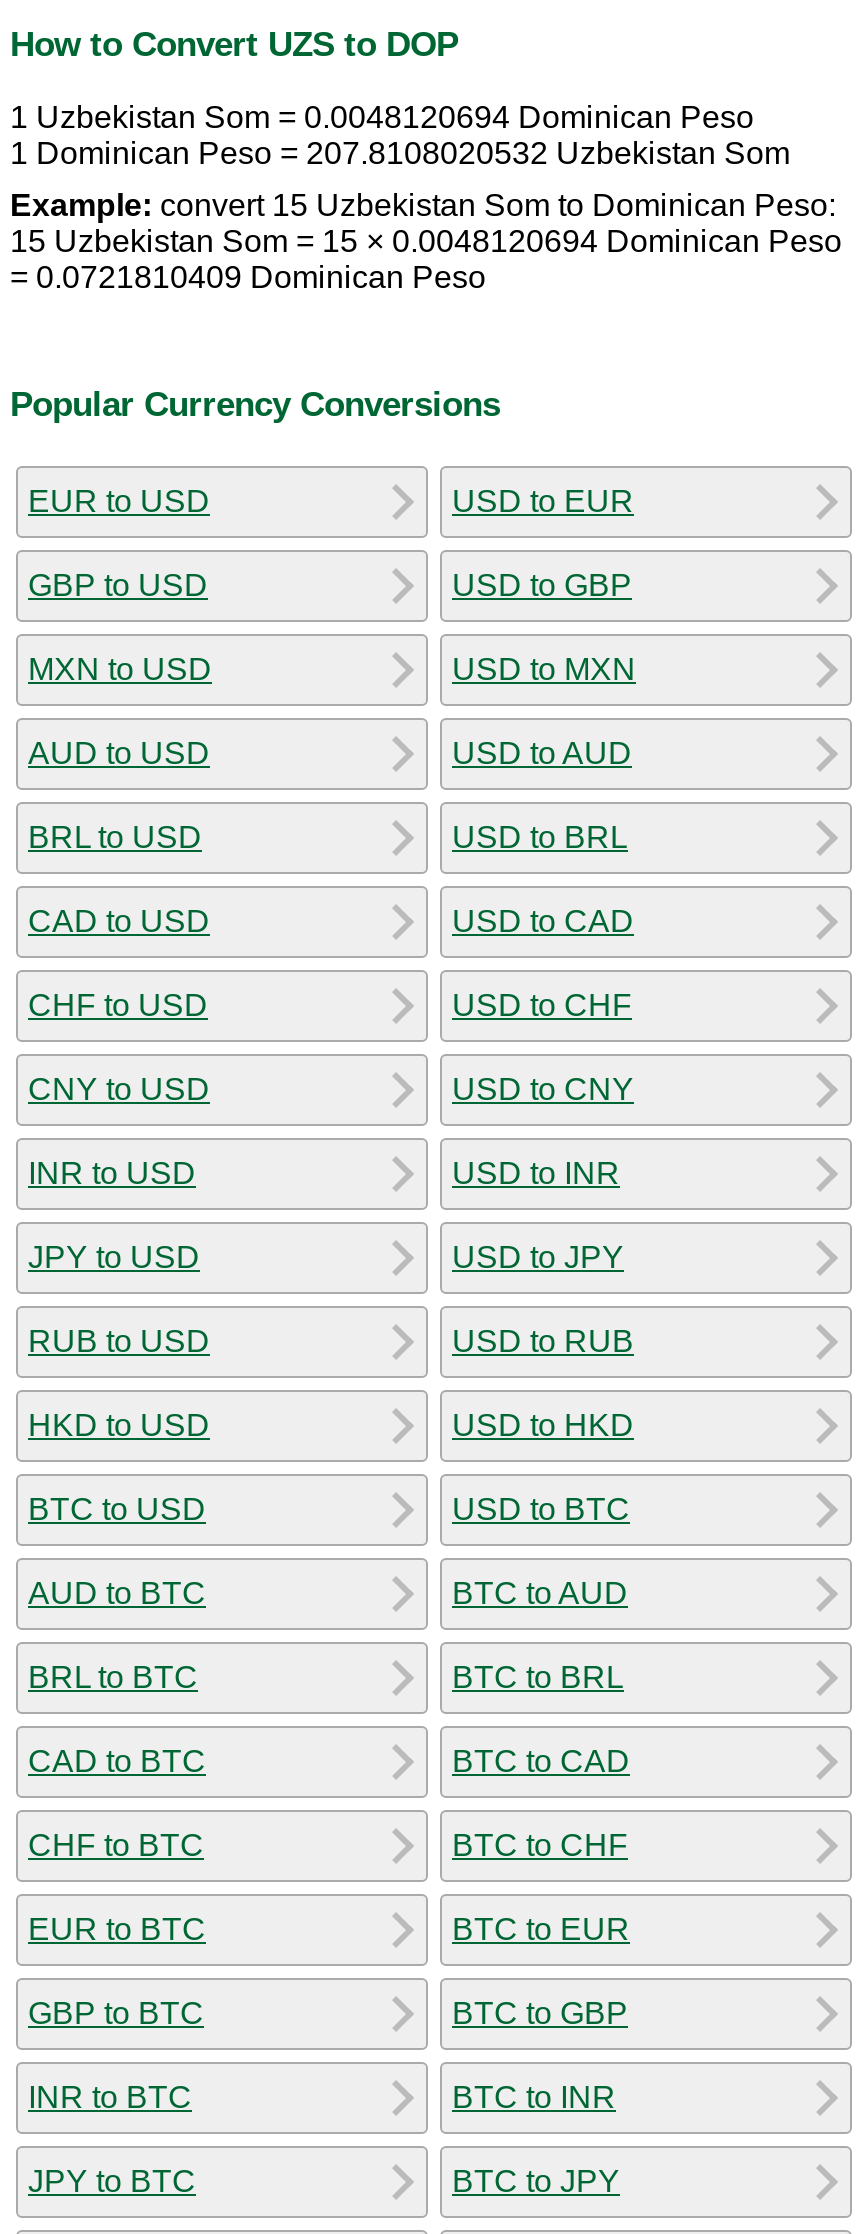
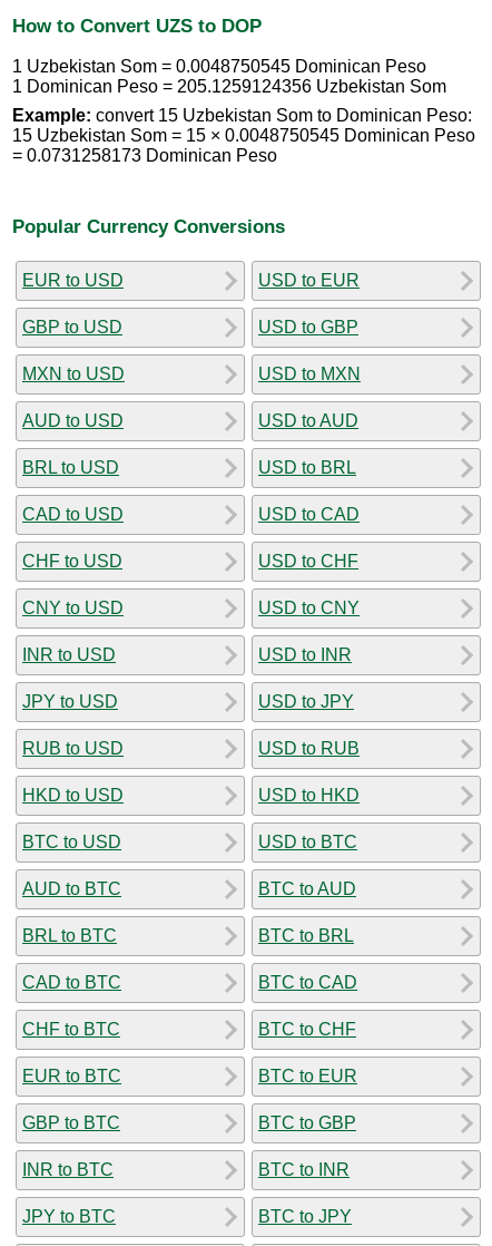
- 1 Uzbekistan Som = 0.0048120694 Dominican Peso
+ 1 Uzbekistan Som = 0.0048750545 Dominican Peso

- 1 Dominican Peso = 207.8108020532 Uzbekistan Som
+ 1 Dominican Peso = 205.1259124356 Uzbekistan Som

- 15 Uzbekistan Som = 15 × 0.0048120694 Dominican Peso
+ 15 Uzbekistan Som = 15 × 0.0048750545 Dominican Peso

- = 0.0721810409 Dominican Peso
+ = 0.0731258173 Dominican Peso
